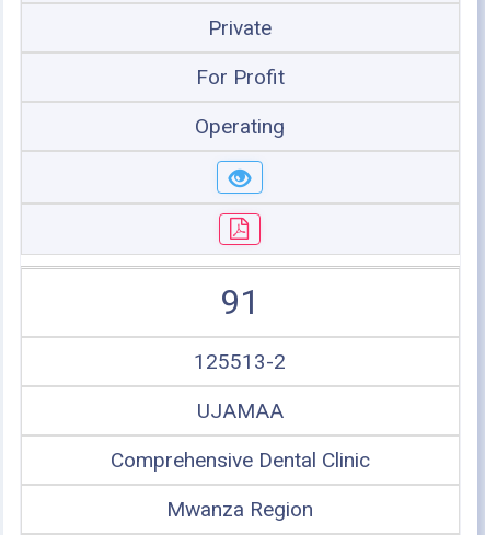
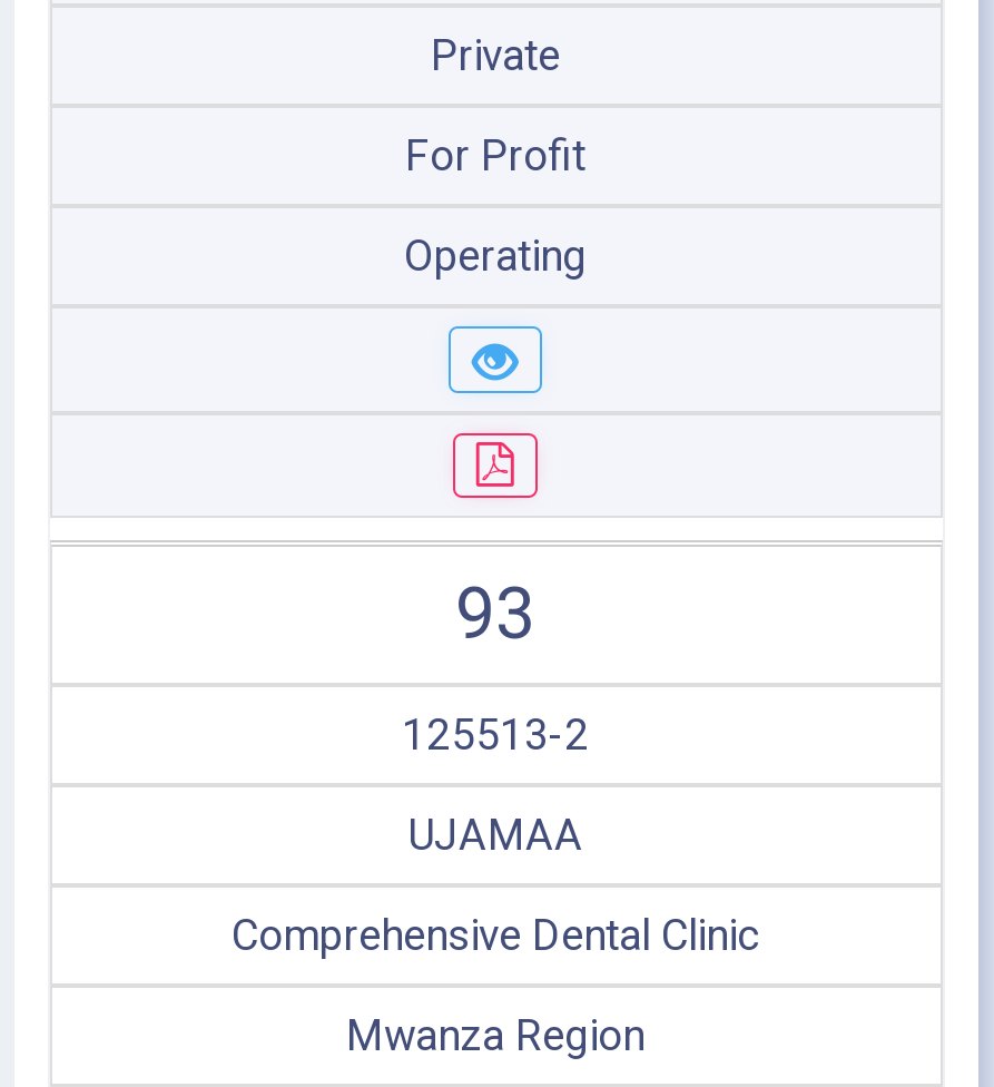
- 91
+ 93
